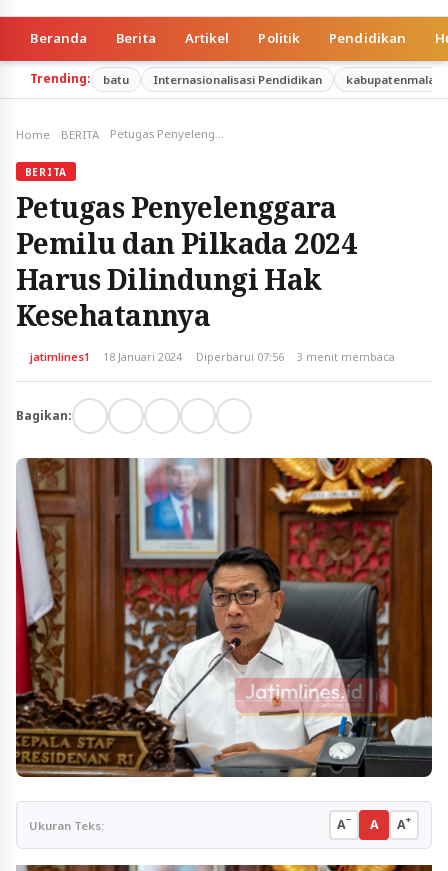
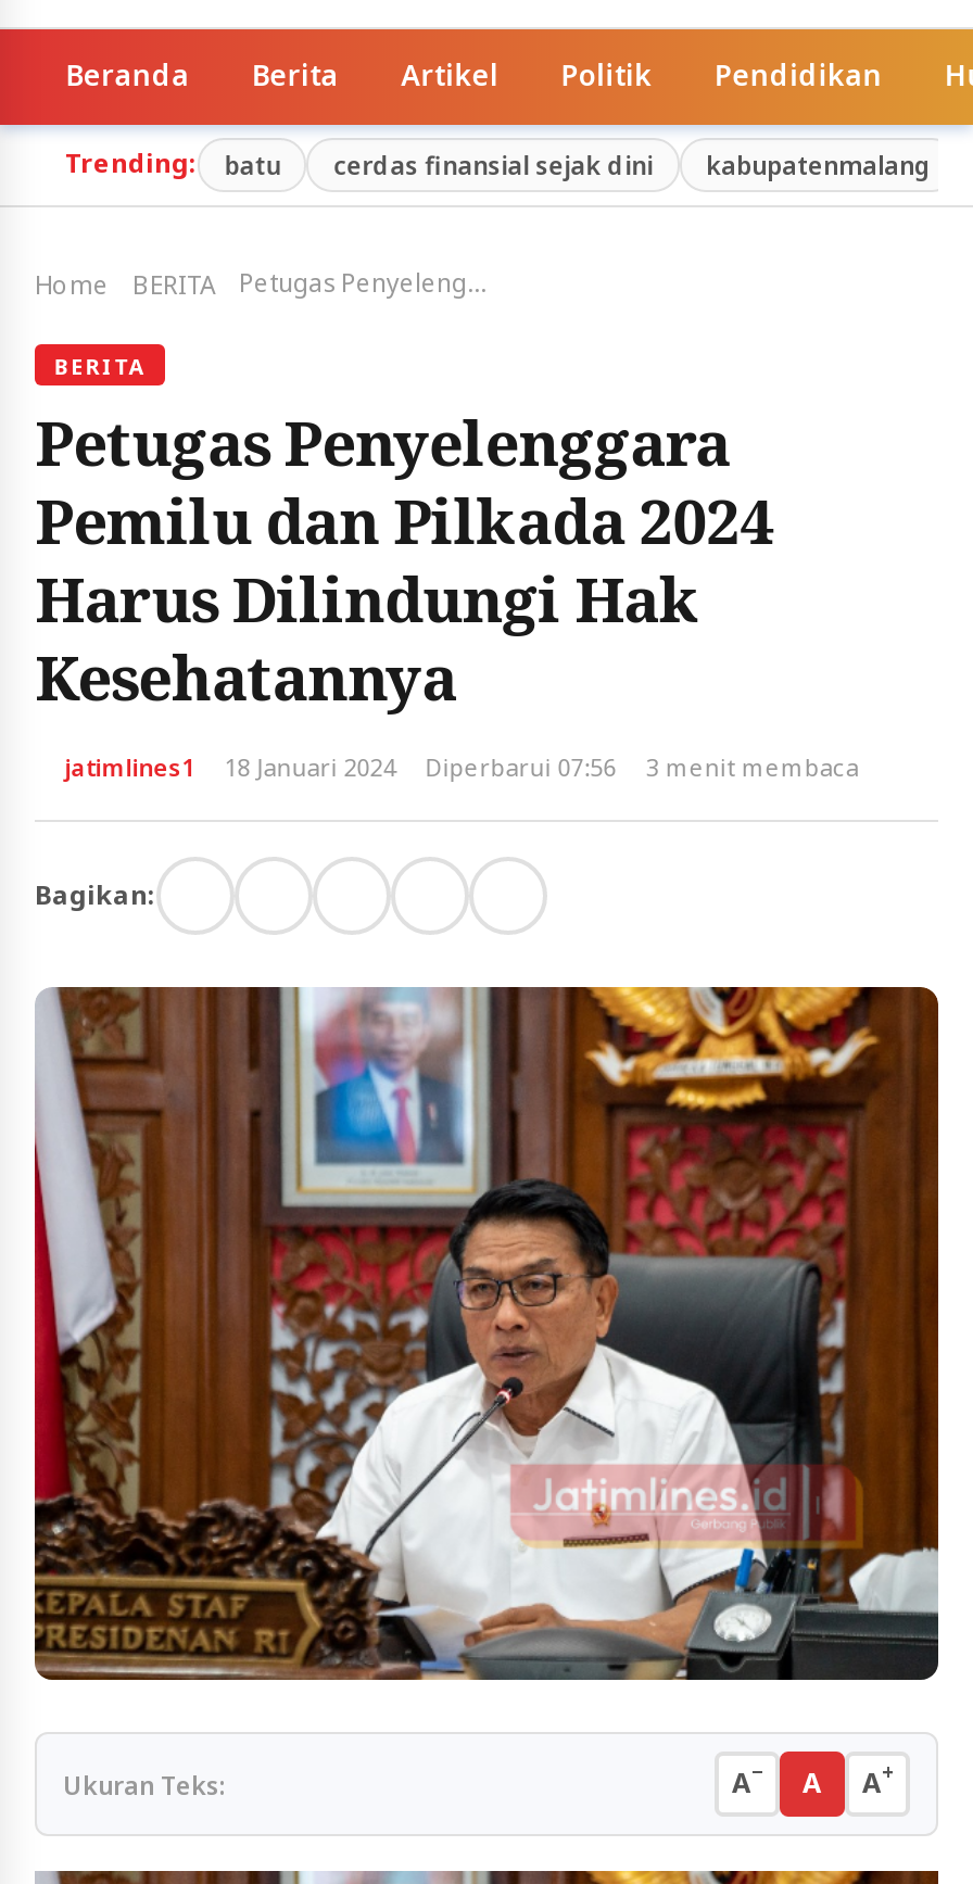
- Internasionalisasi Pendidikan
+ cerdas finansial sejak dini
